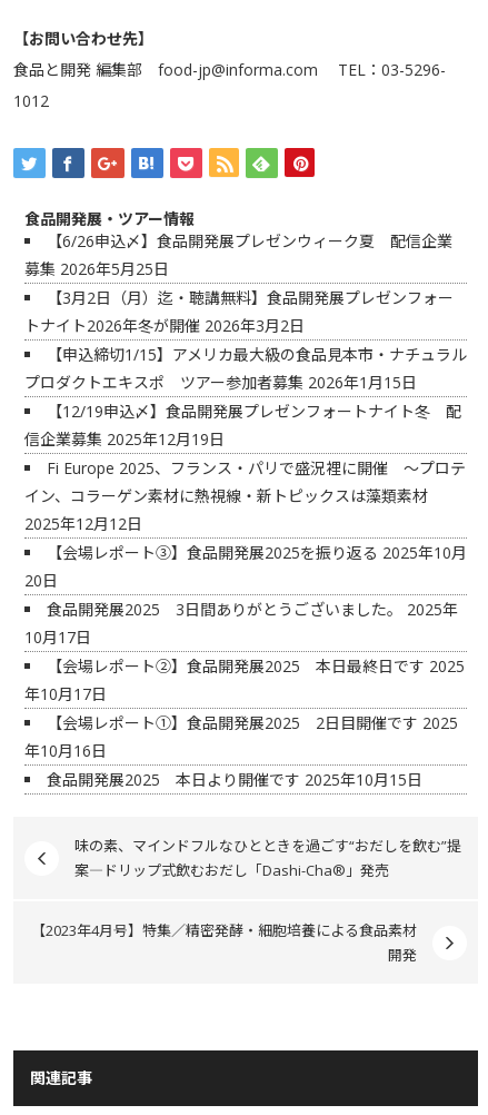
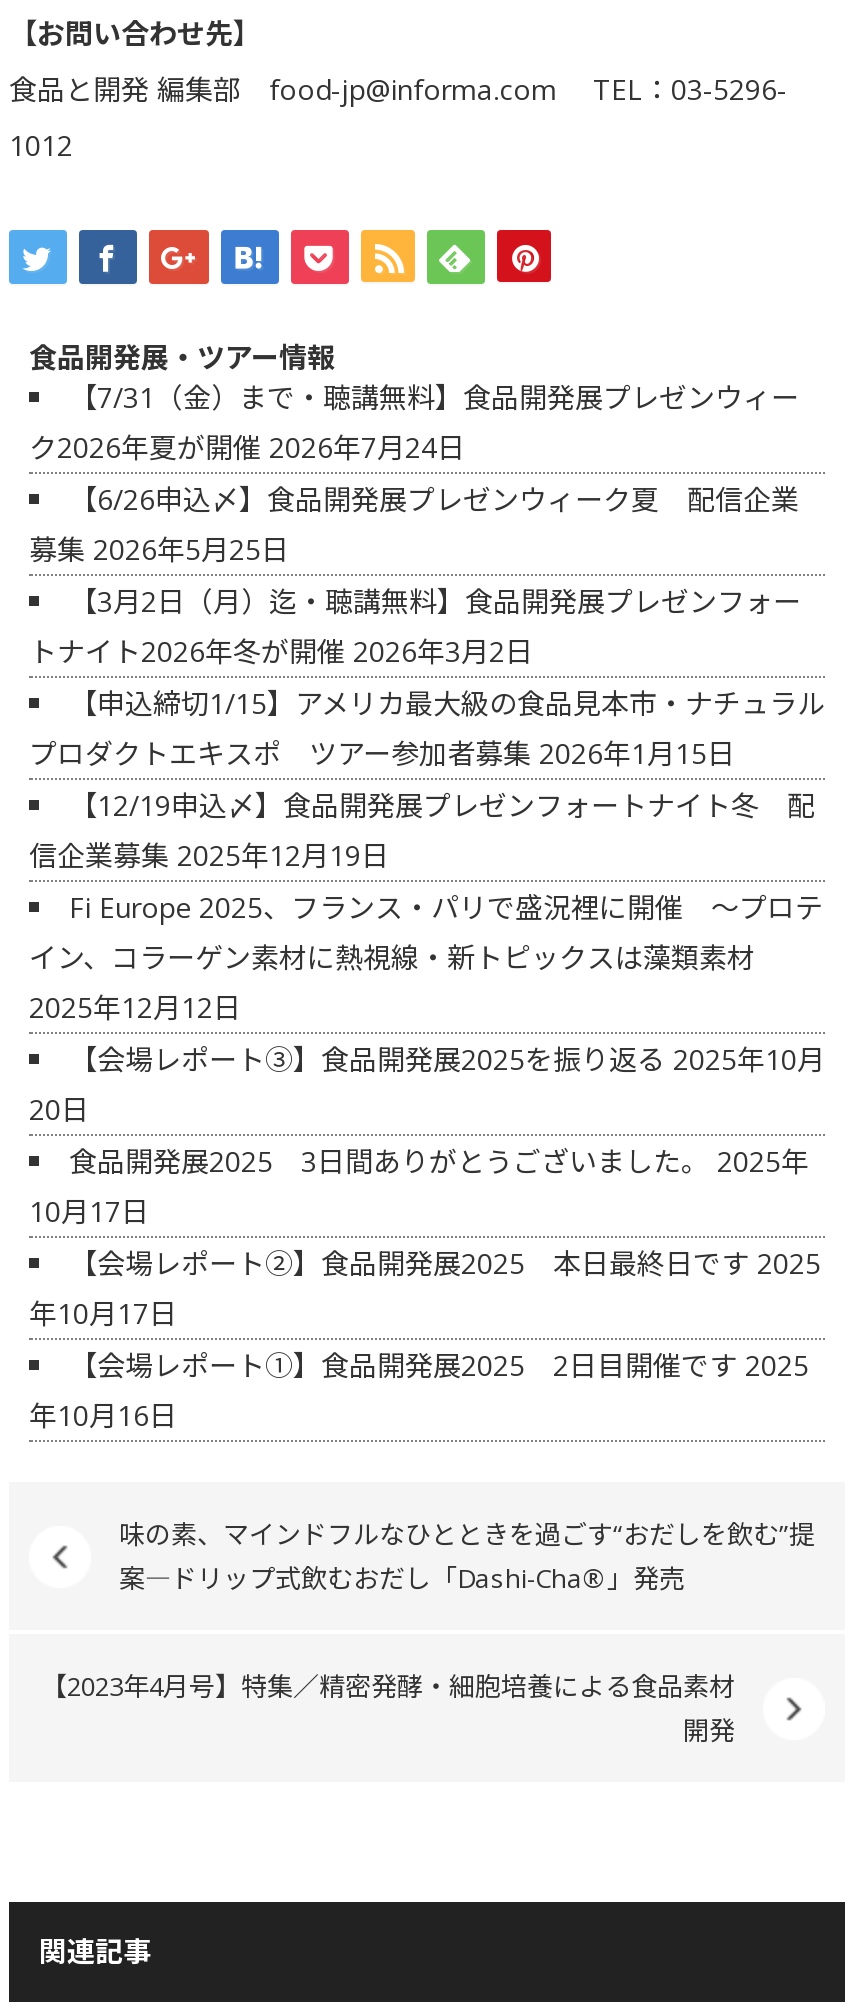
+ 【7/31（金）まで・聴講無料】食品開発展プレゼンウィー
+ ク2026年夏が開催2026年7月24日

moved down: 【6/26申込〆】食品開発展プレゼンウィーク夏 配信企業 | 募集2026年5月25日 | 【3月2日（月）迄・聴講無料】食品開発展プレゼンフォー | ... | 年10月17日 | 年10月16日

- 食品開発展2025 本日より開催です2025年10月15日
